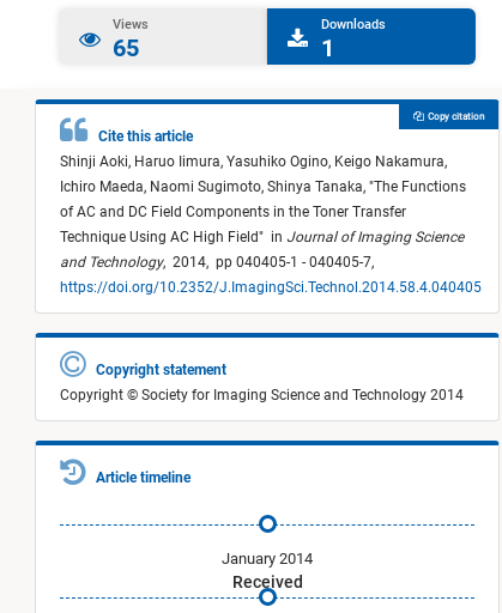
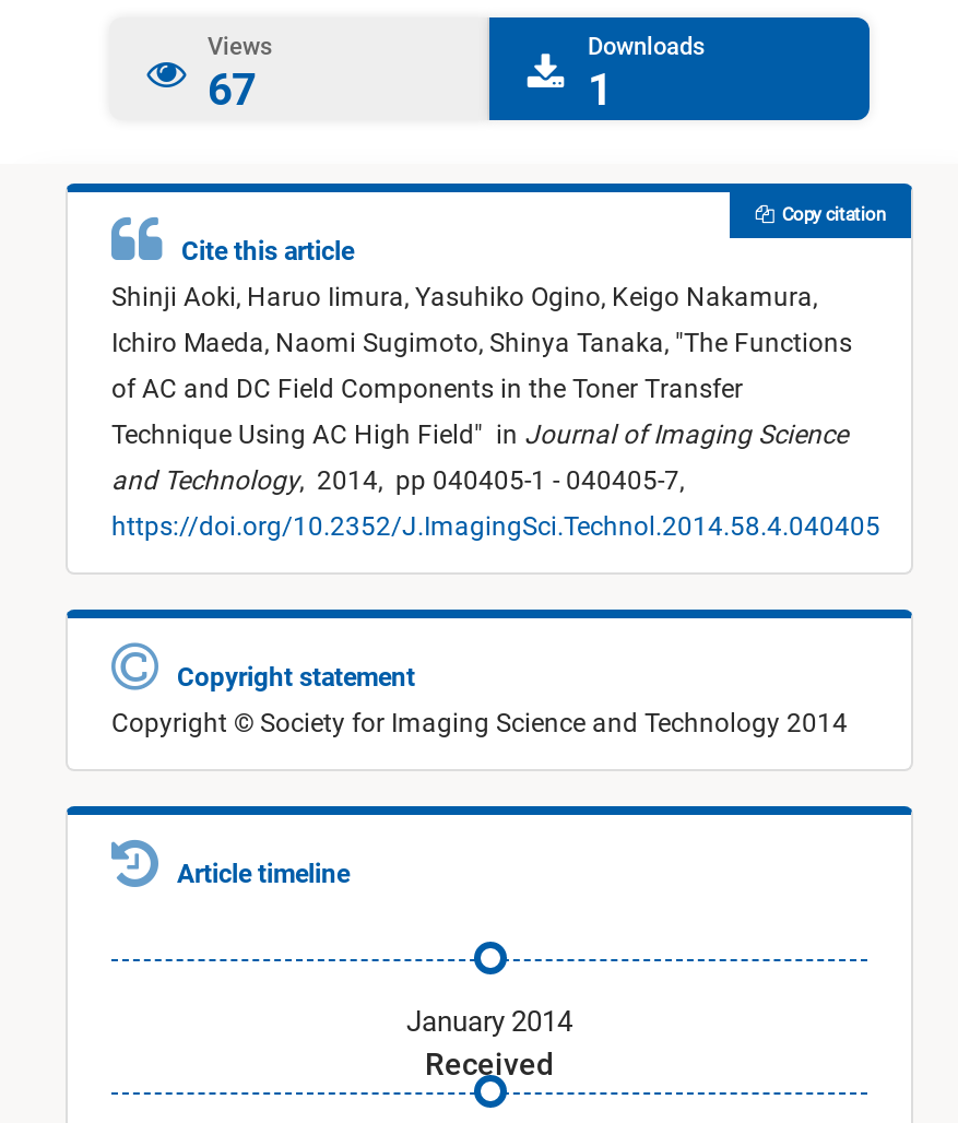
- 65
+ 67
